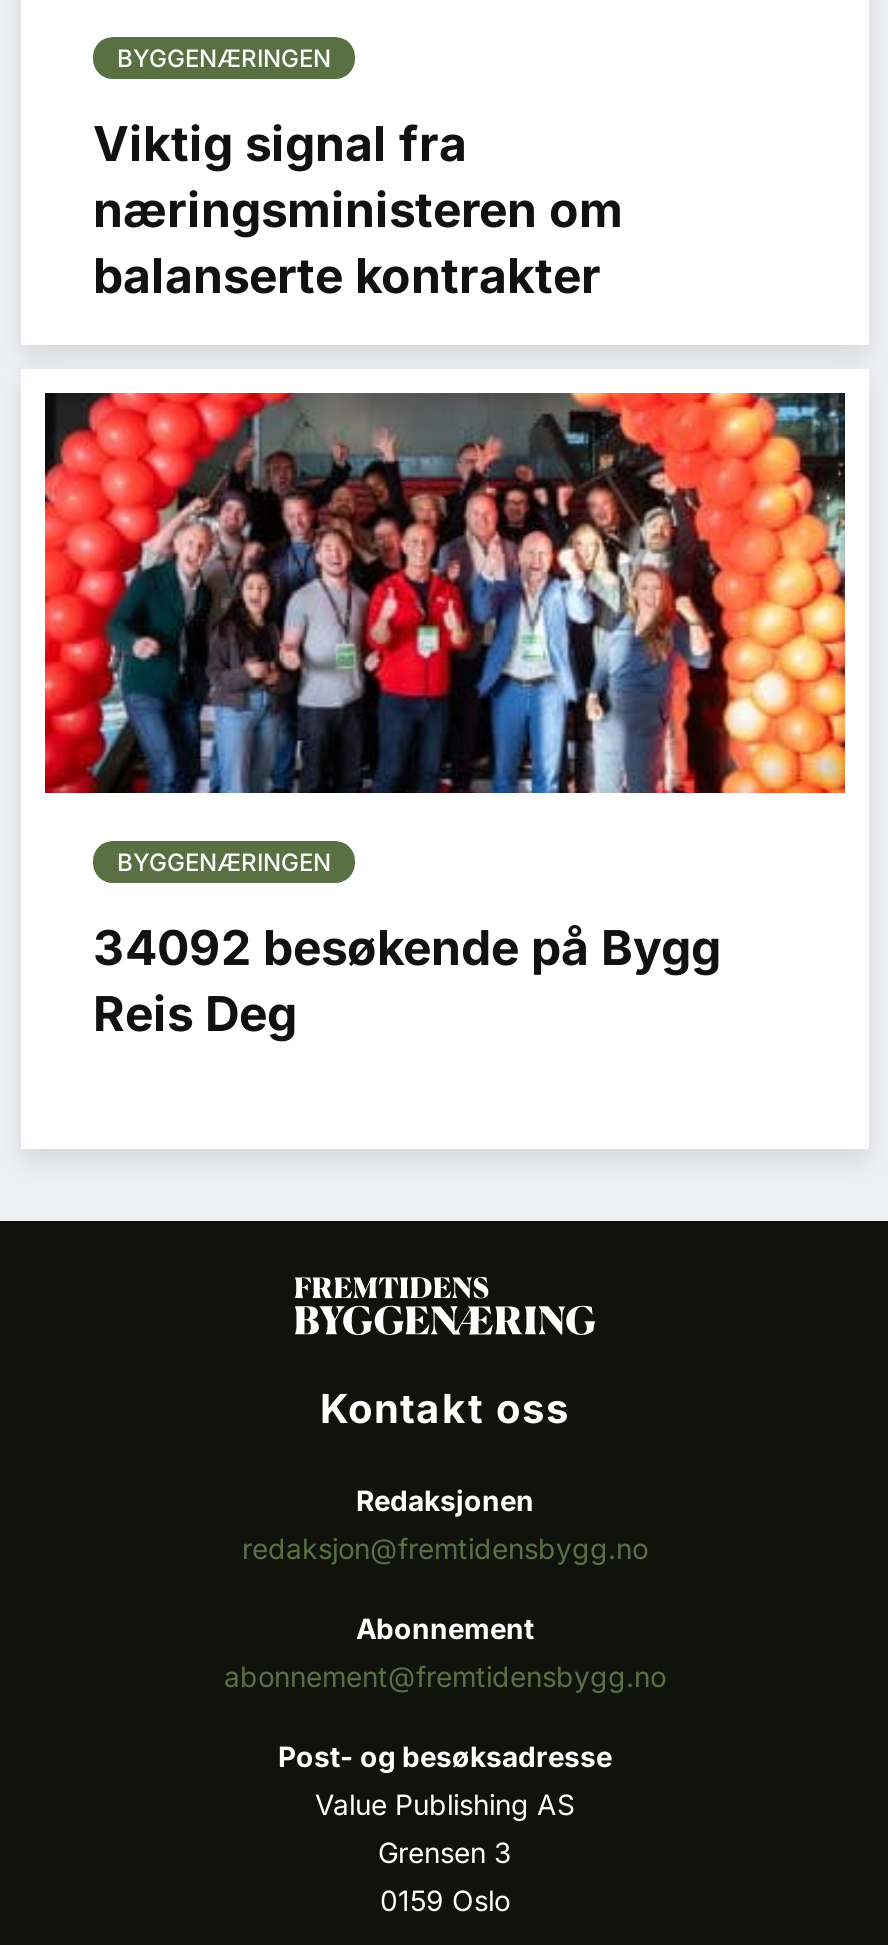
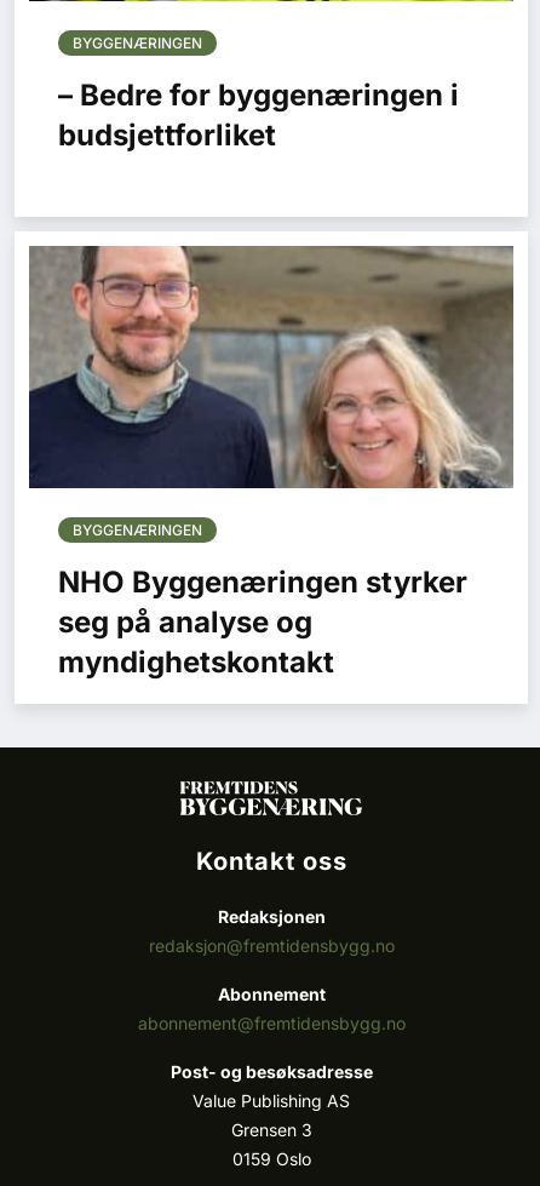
- Viktig signal fra
- næringsministeren om
- balanserte kontrakter
+ – Bedre for byggenæringen i
+ budsjettforliket

- [image]
+ [image]

- 34092 besøkende på Bygg
- Reis Deg
+ NHO Byggenæringen styrker
+ seg på analyse og
+ myndighetskontakt
